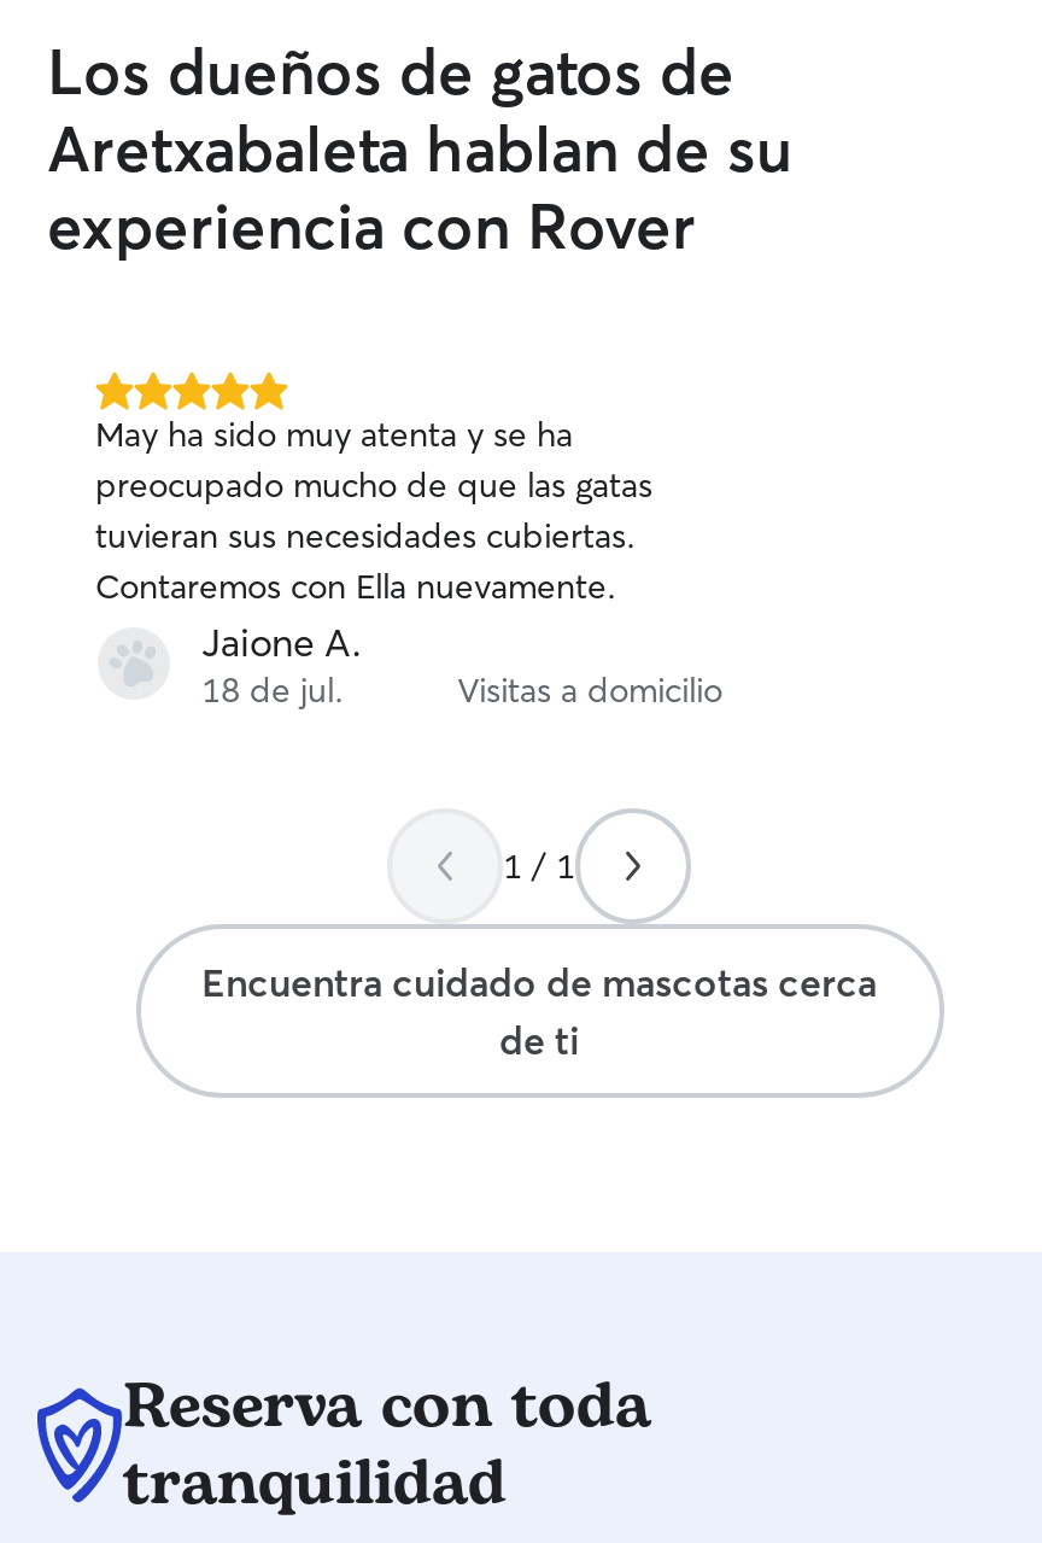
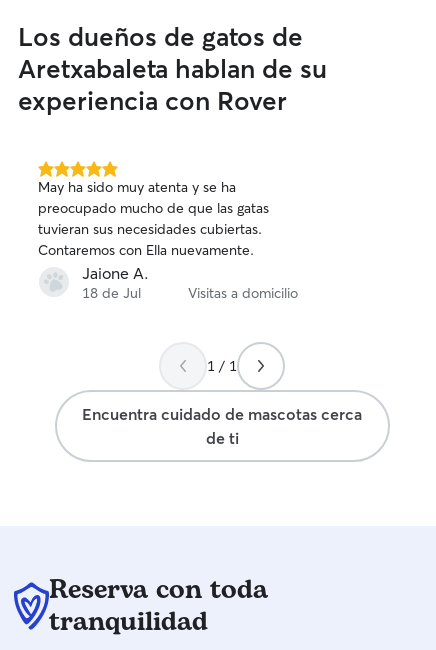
- 18 de jul.
+ 18 de Jul
